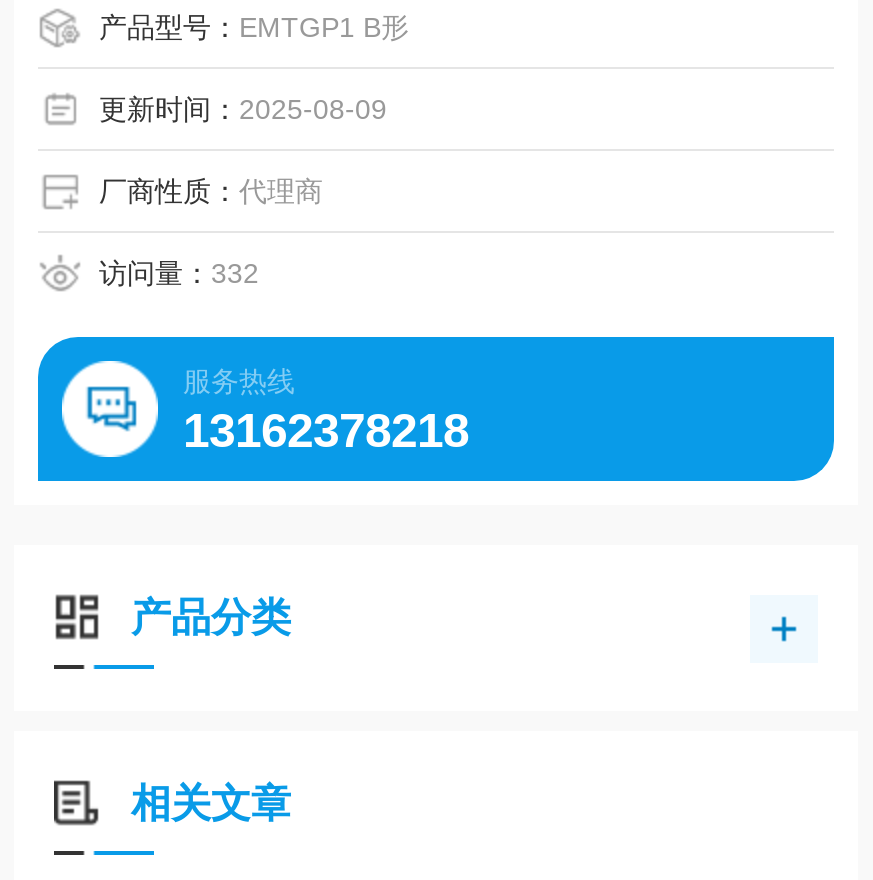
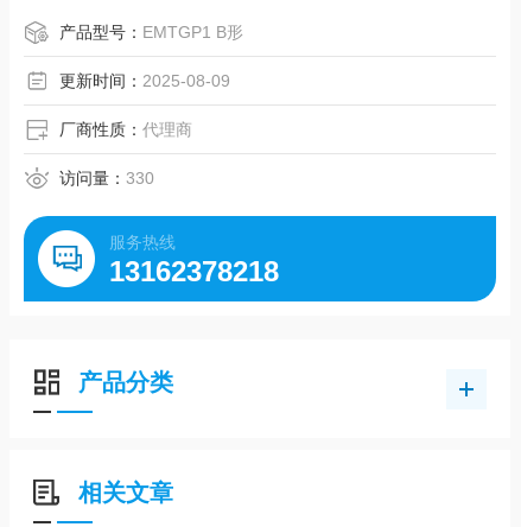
- 访问量：332
+ 访问量：330
